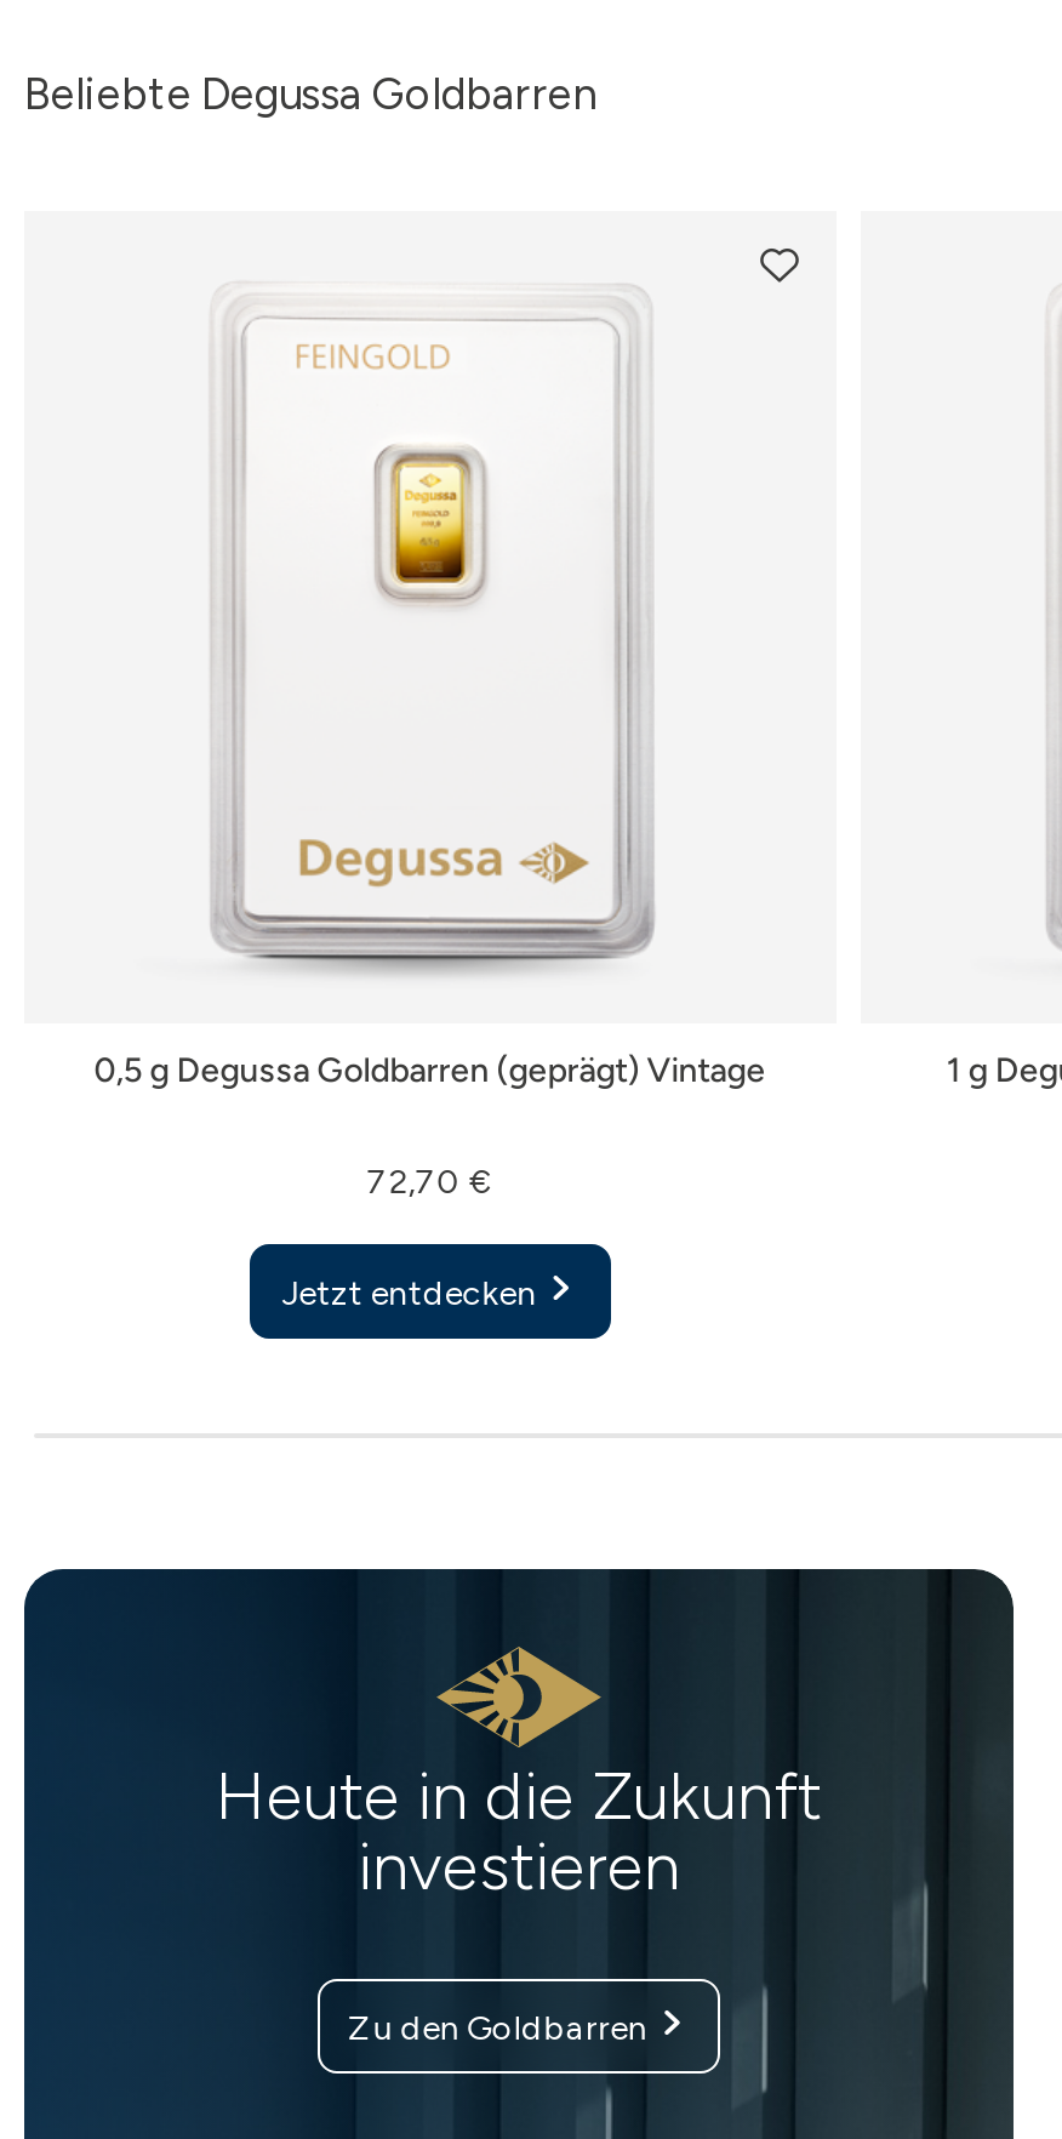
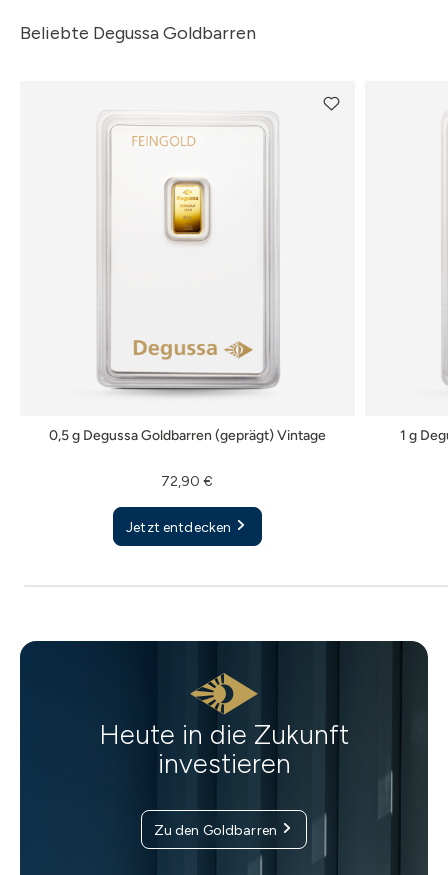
- 72,70 €
+ 72,90 €
